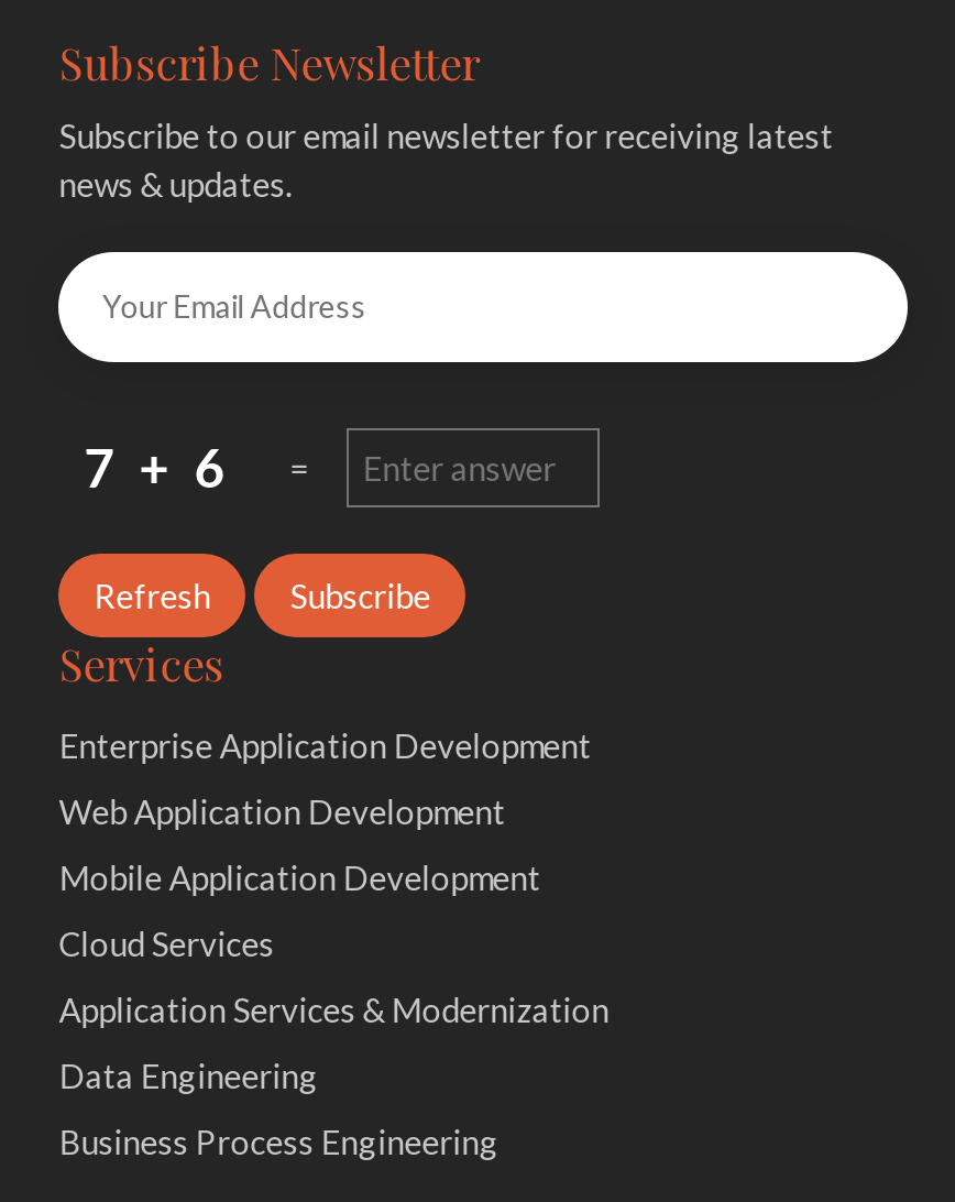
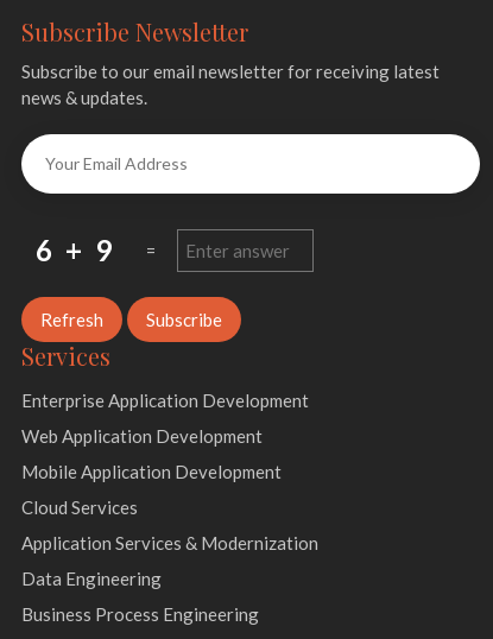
- 7 + 6
+ 6 + 9
